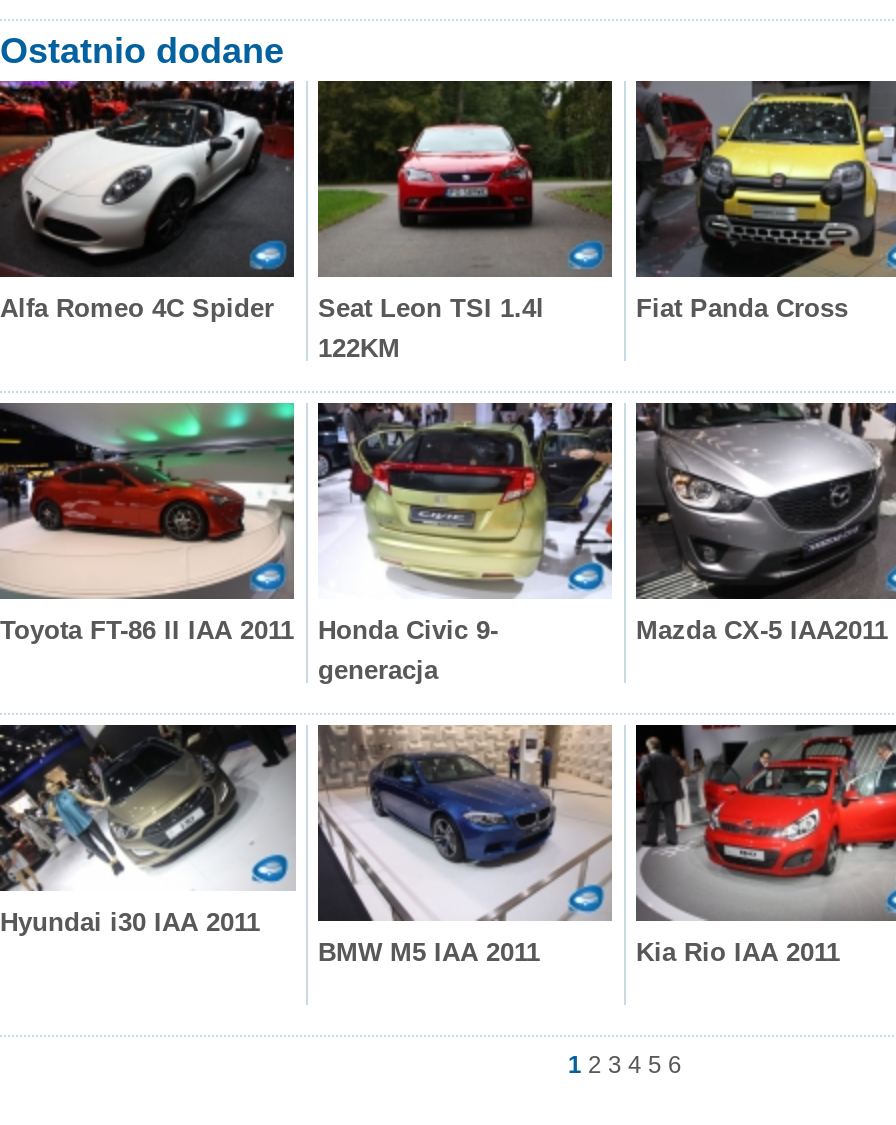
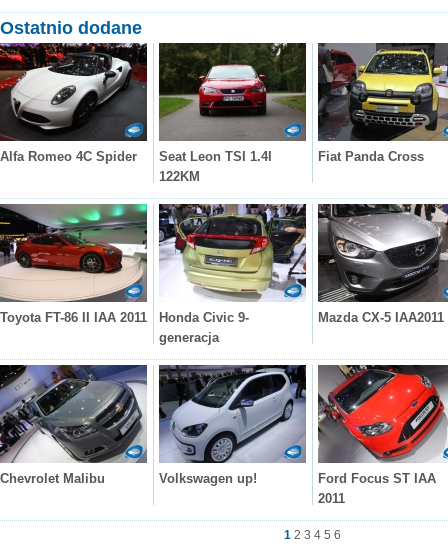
- [image]
- Hyundai i30 IAA 2011
- BMW M5 IAA 2011
- Kia Rio IAA 2011
+ [image]
+ Chevrolet Malibu
+ Volkswagen up!
+ Ford Focus ST IAA
+ 2011

- [image]
+ [image]

- [image]
+ [image]
